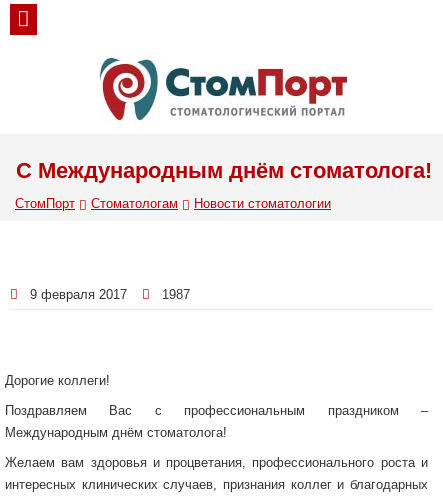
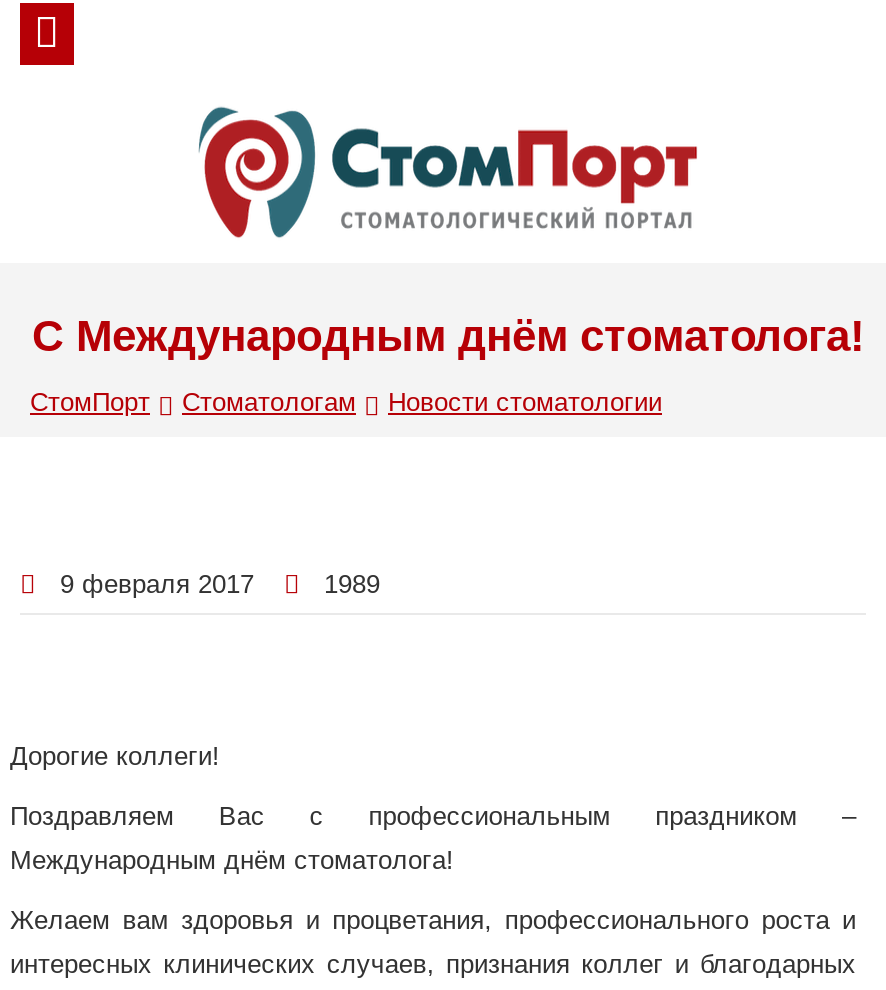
- 1987
+ 1989
